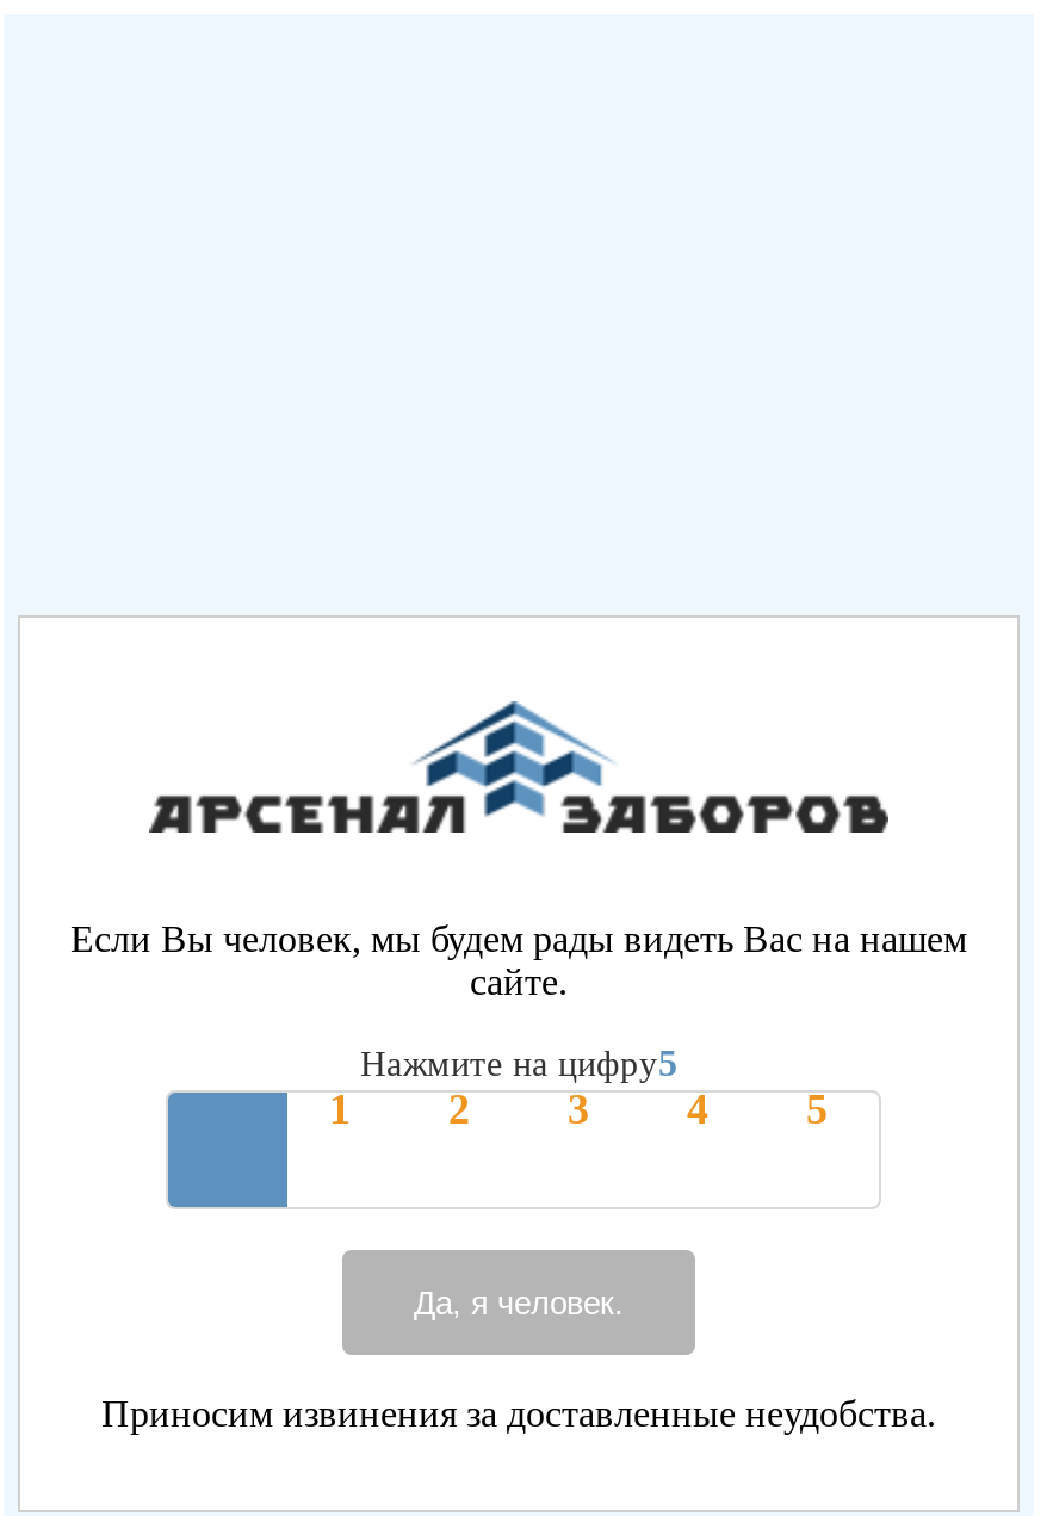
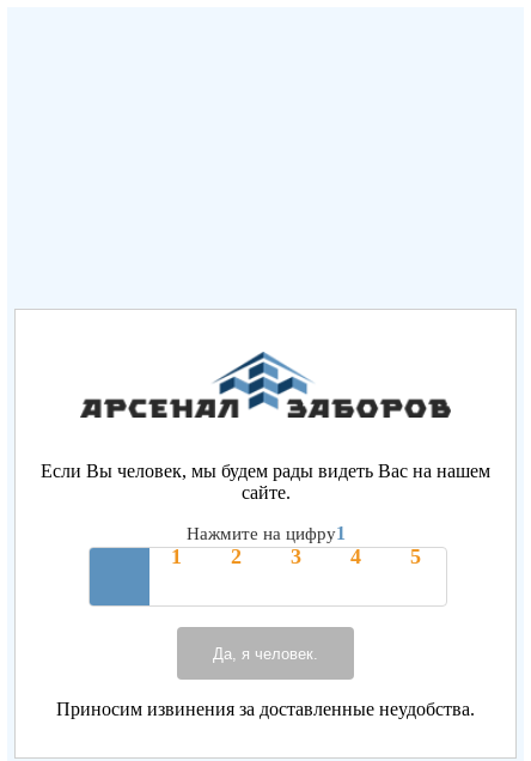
- Нажмите на цифру5
+ Нажмите на цифру1
